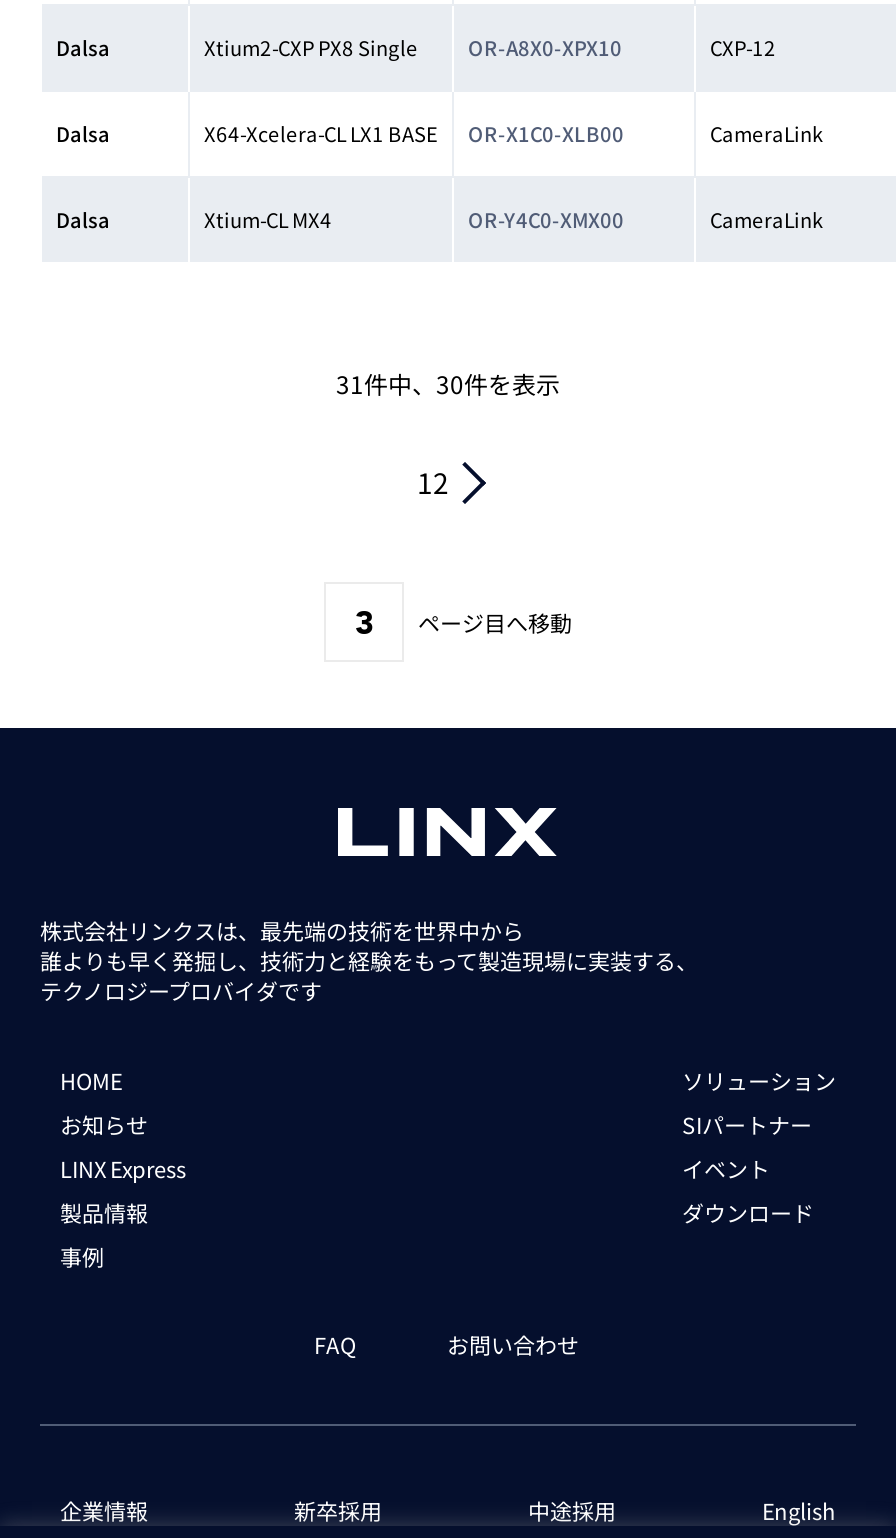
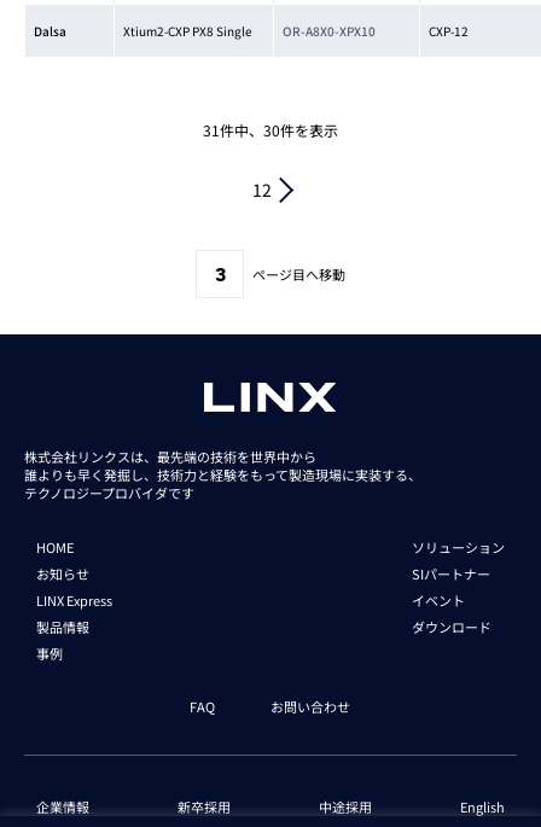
- Dalsa
- X64-Xcelera-CL LX1 BASE
- OR-X1C0-XLB00
- CameraLink
- Dalsa
- Xtium-CL MX4
- OR-Y4C0-XMX00
- CameraLink
